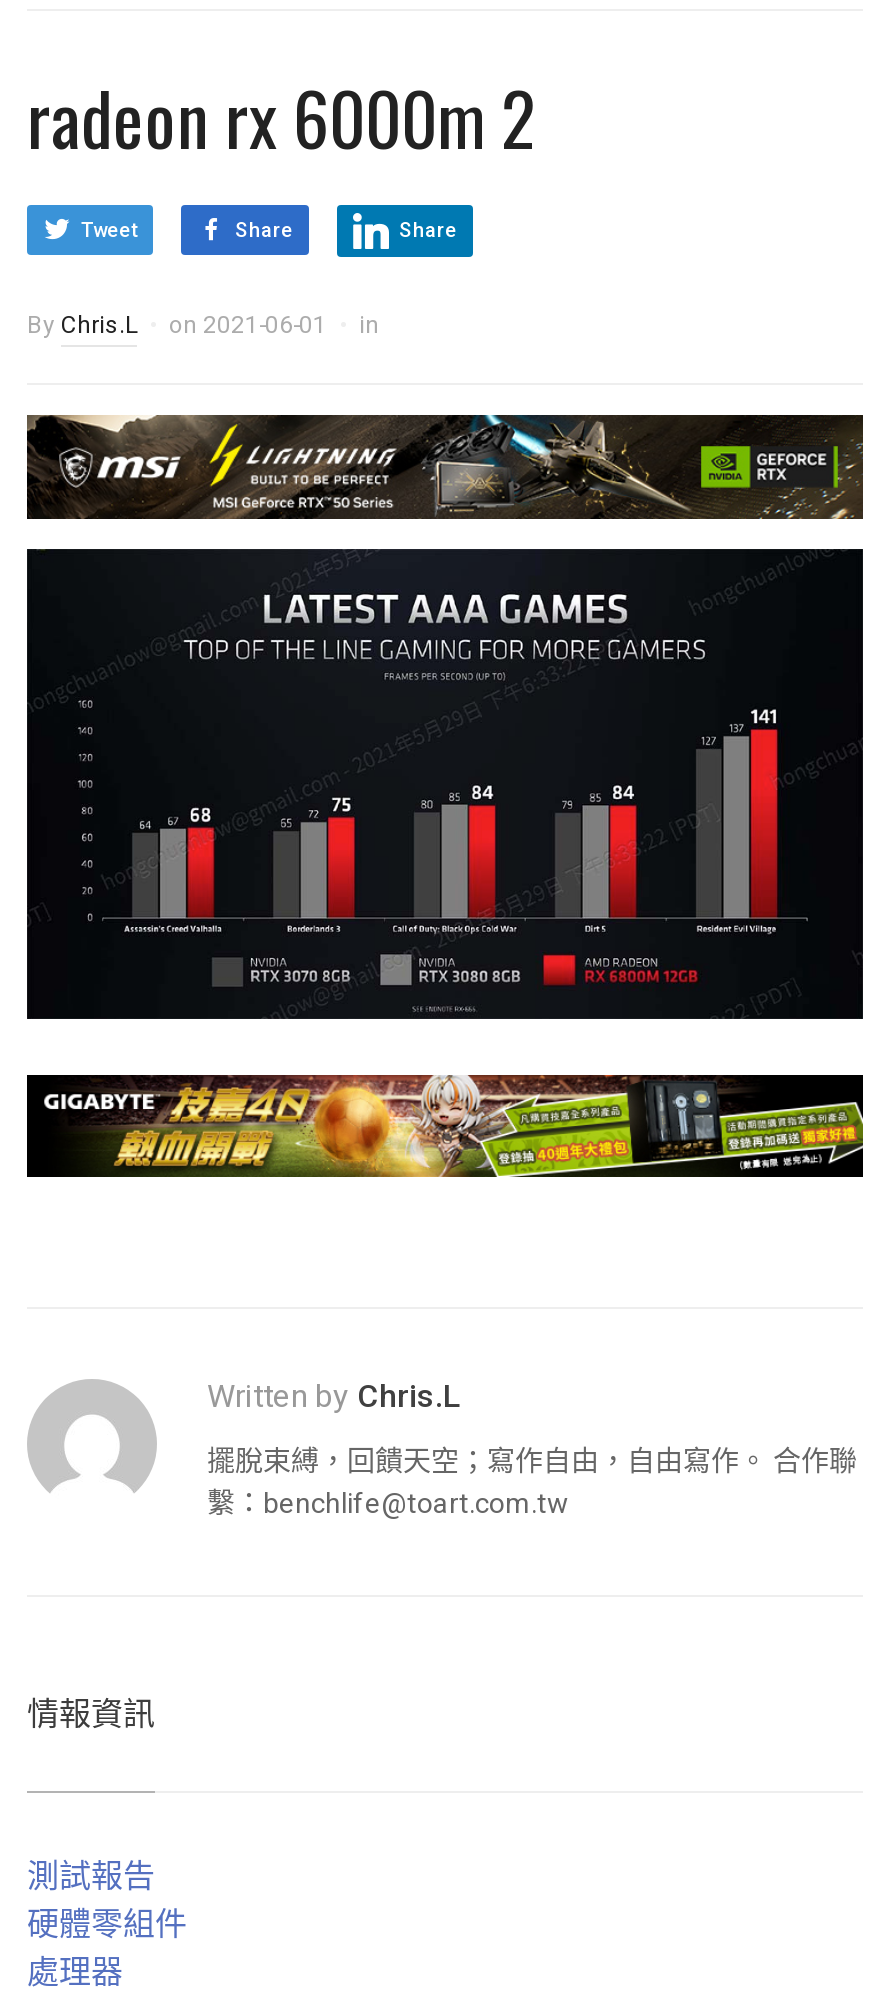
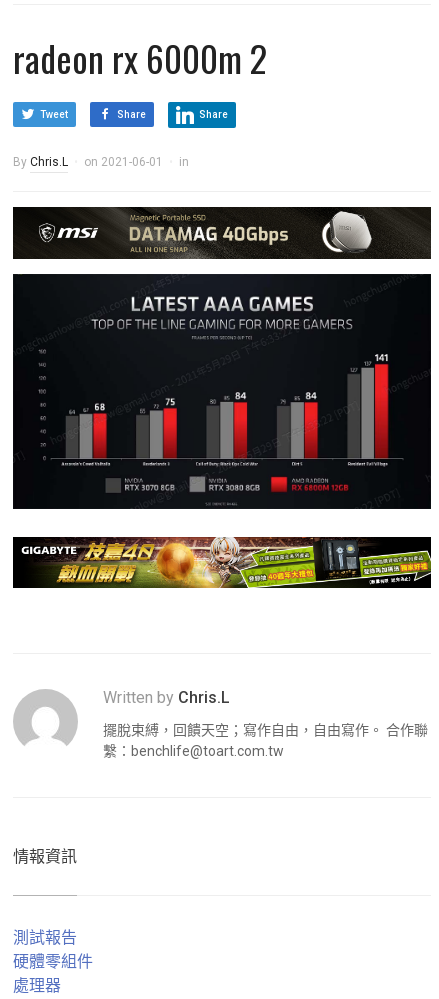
- [image]
+ [image]
